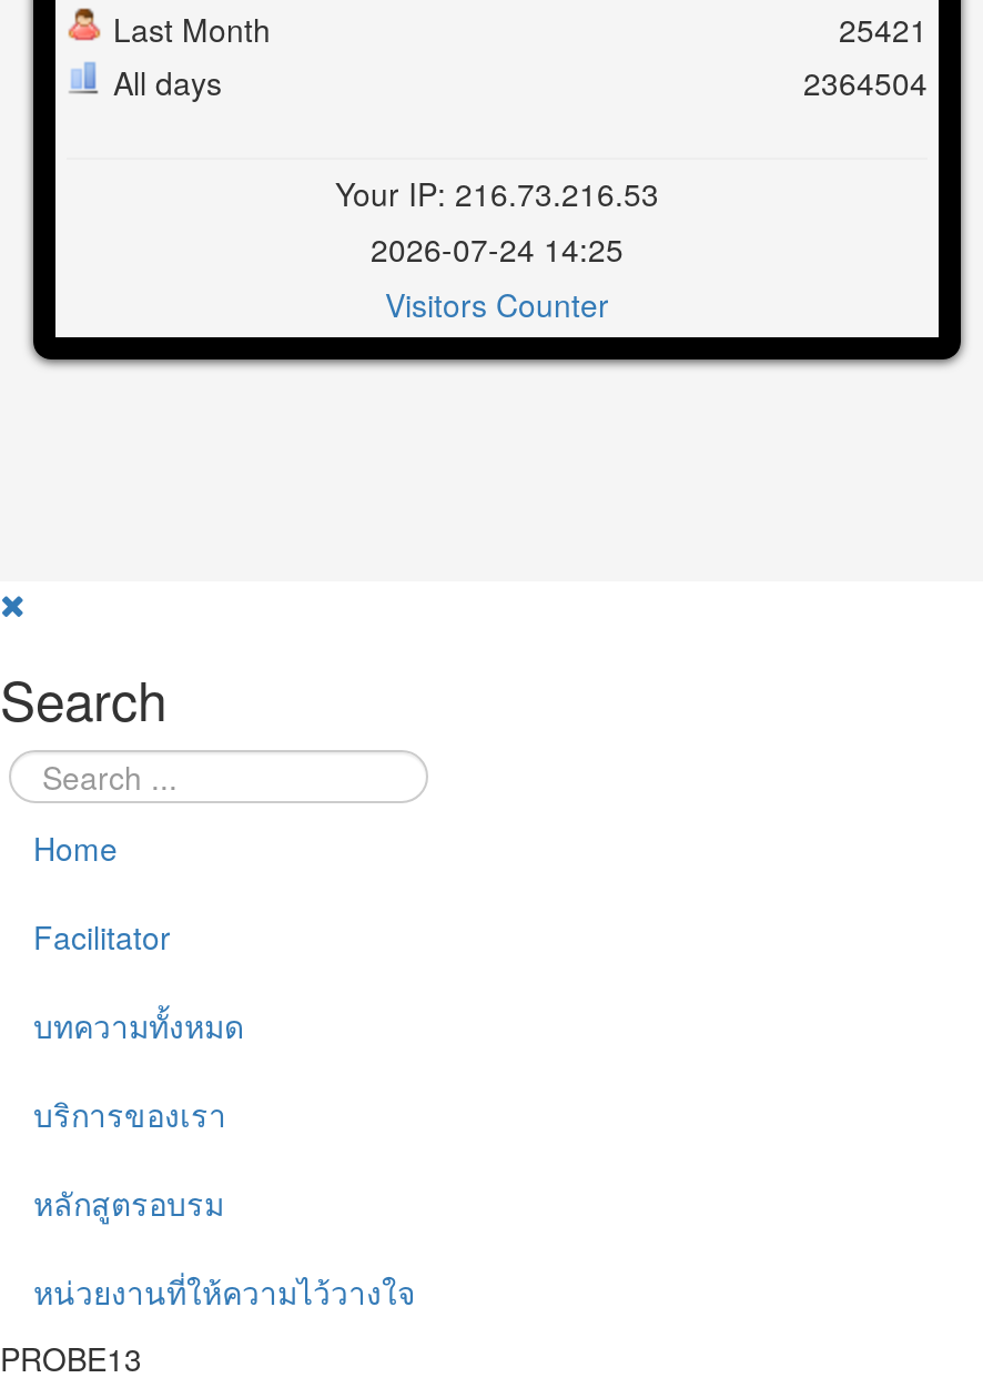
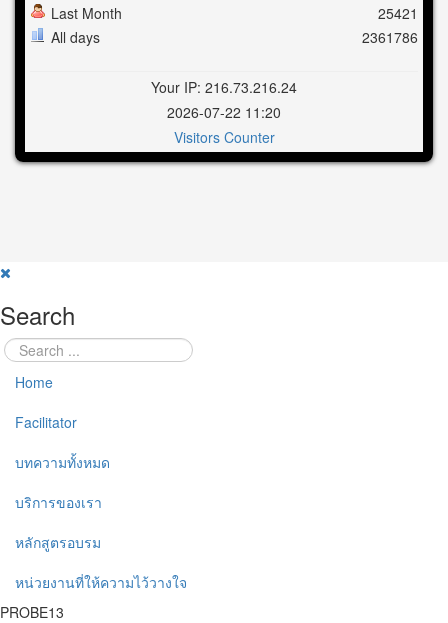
- 2364504
+ 2361786

- Your IP: 216.73.216.53
+ Your IP: 216.73.216.24

- 2026-07-24 14:25
+ 2026-07-22 11:20
